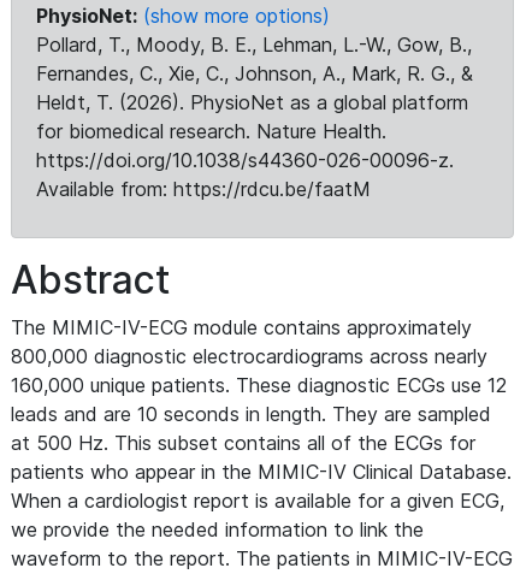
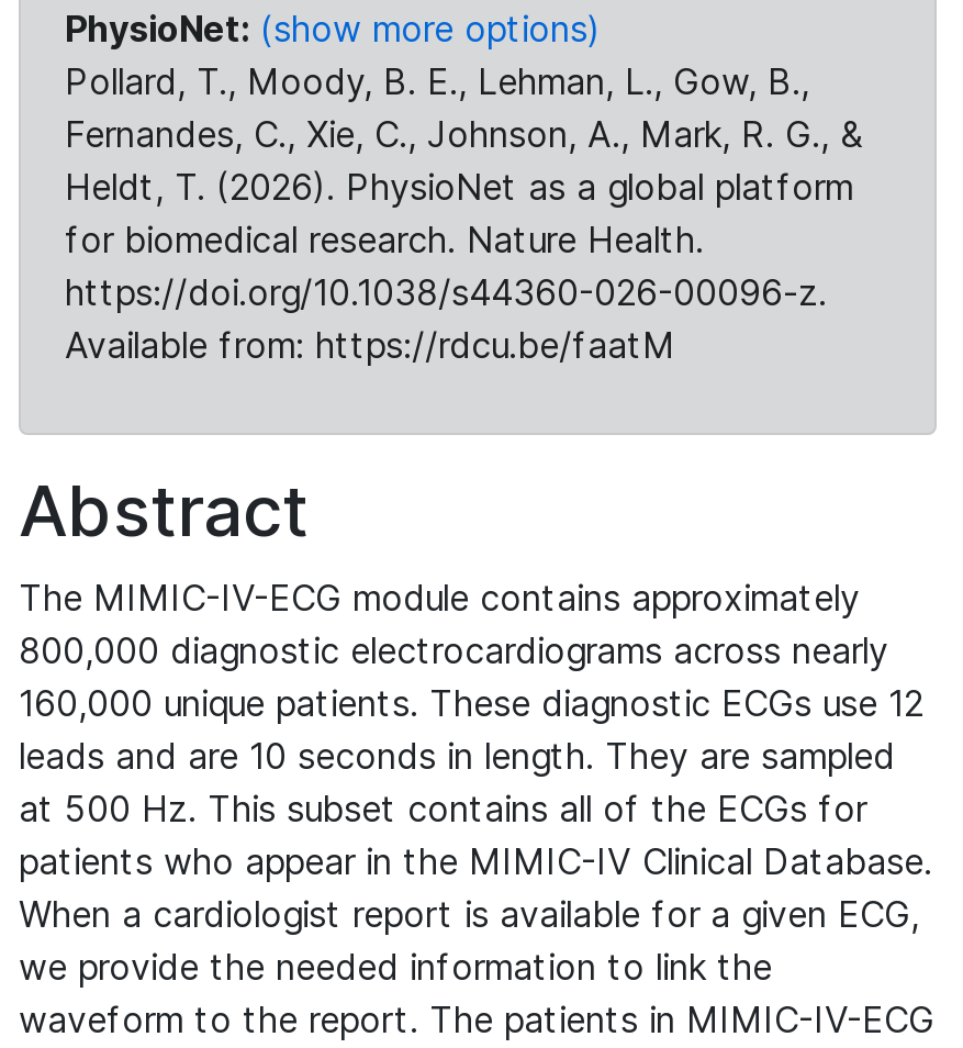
- Pollard, T., Moody, B. E., Lehman, L.-W., Gow, B.,
+ Pollard, T., Moody, B. E., Lehman, L., Gow, B.,
